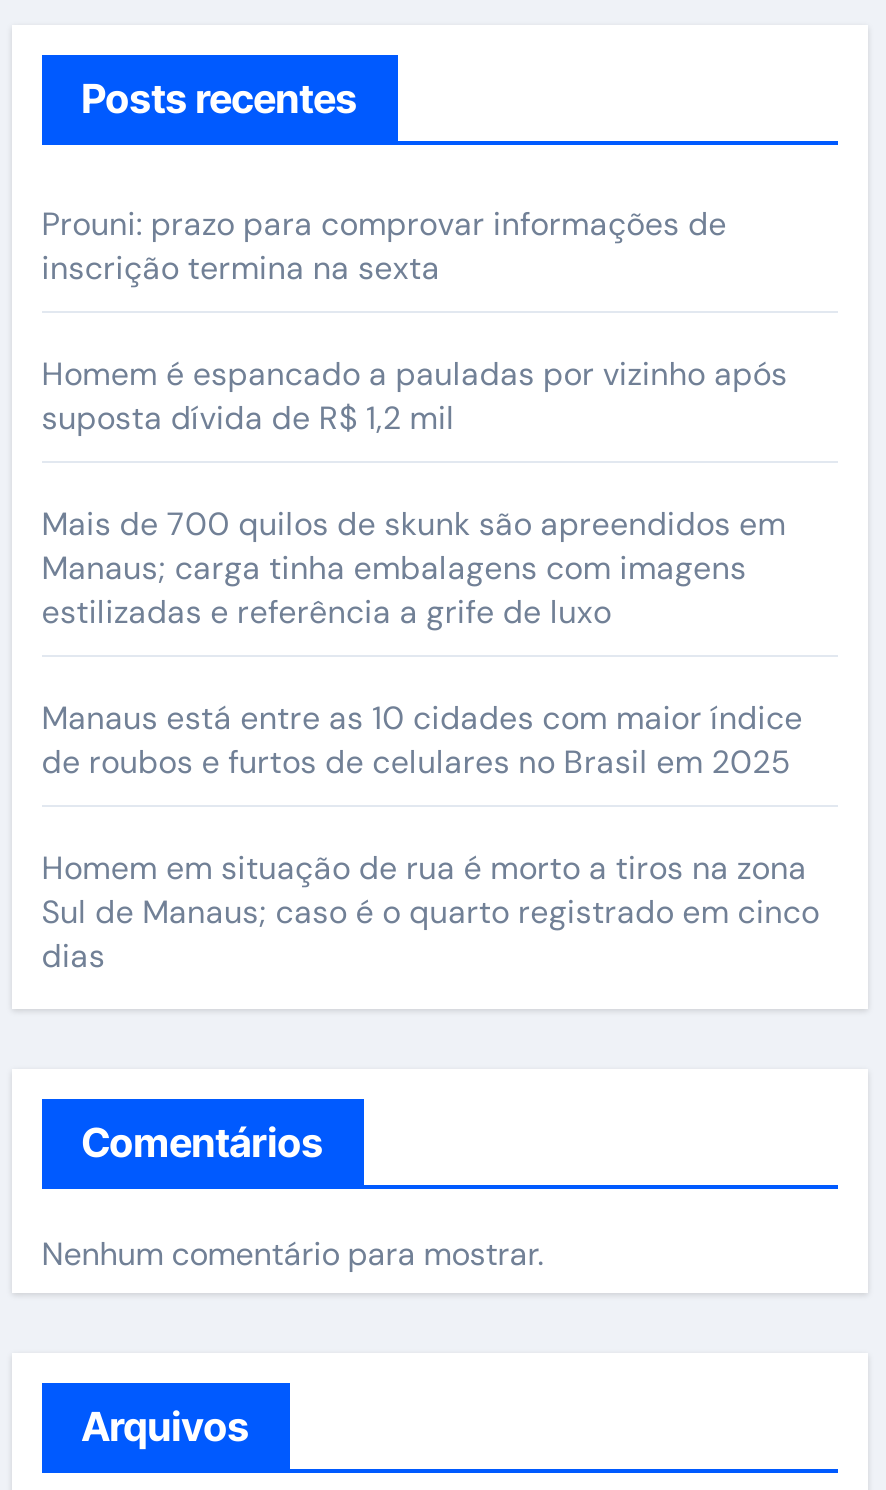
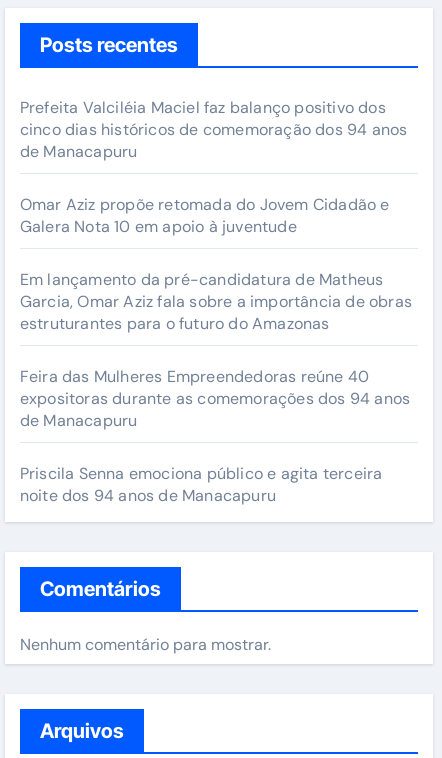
- Prouni: prazo para comprovar informações de
- inscrição termina na sexta
+ Prefeita Valciléia Maciel faz balanço positivo dos
+ cinco dias históricos de comemoração dos 94 anos
+ de Manacapuru

- Homem é espancado a pauladas por vizinho após
- suposta dívida de R$ 1,2 mil
+ Omar Aziz propõe retomada do Jovem Cidadão e
+ Galera Nota 10 em apoio à juventude

- Mais de 700 quilos de skunk são apreendidos em
- Manaus; carga tinha embalagens com imagens
- estilizadas e referência a grife de luxo
+ Em lançamento da pré-candidatura de Matheus
+ Garcia, Omar Aziz fala sobre a importância de obras
+ estruturantes para o futuro do Amazonas

- Manaus está entre as 10 cidades com maior índice
- de roubos e furtos de celulares no Brasil em 2025
+ Feira das Mulheres Empreendedoras reúne 40
+ expositoras durante as comemorações dos 94 anos
+ de Manacapuru

- Homem em situação de rua é morto a tiros na zona
- Sul de Manaus; caso é o quarto registrado em cinco
- dias
+ Priscila Senna emociona público e agita terceira
+ noite dos 94 anos de Manacapuru
